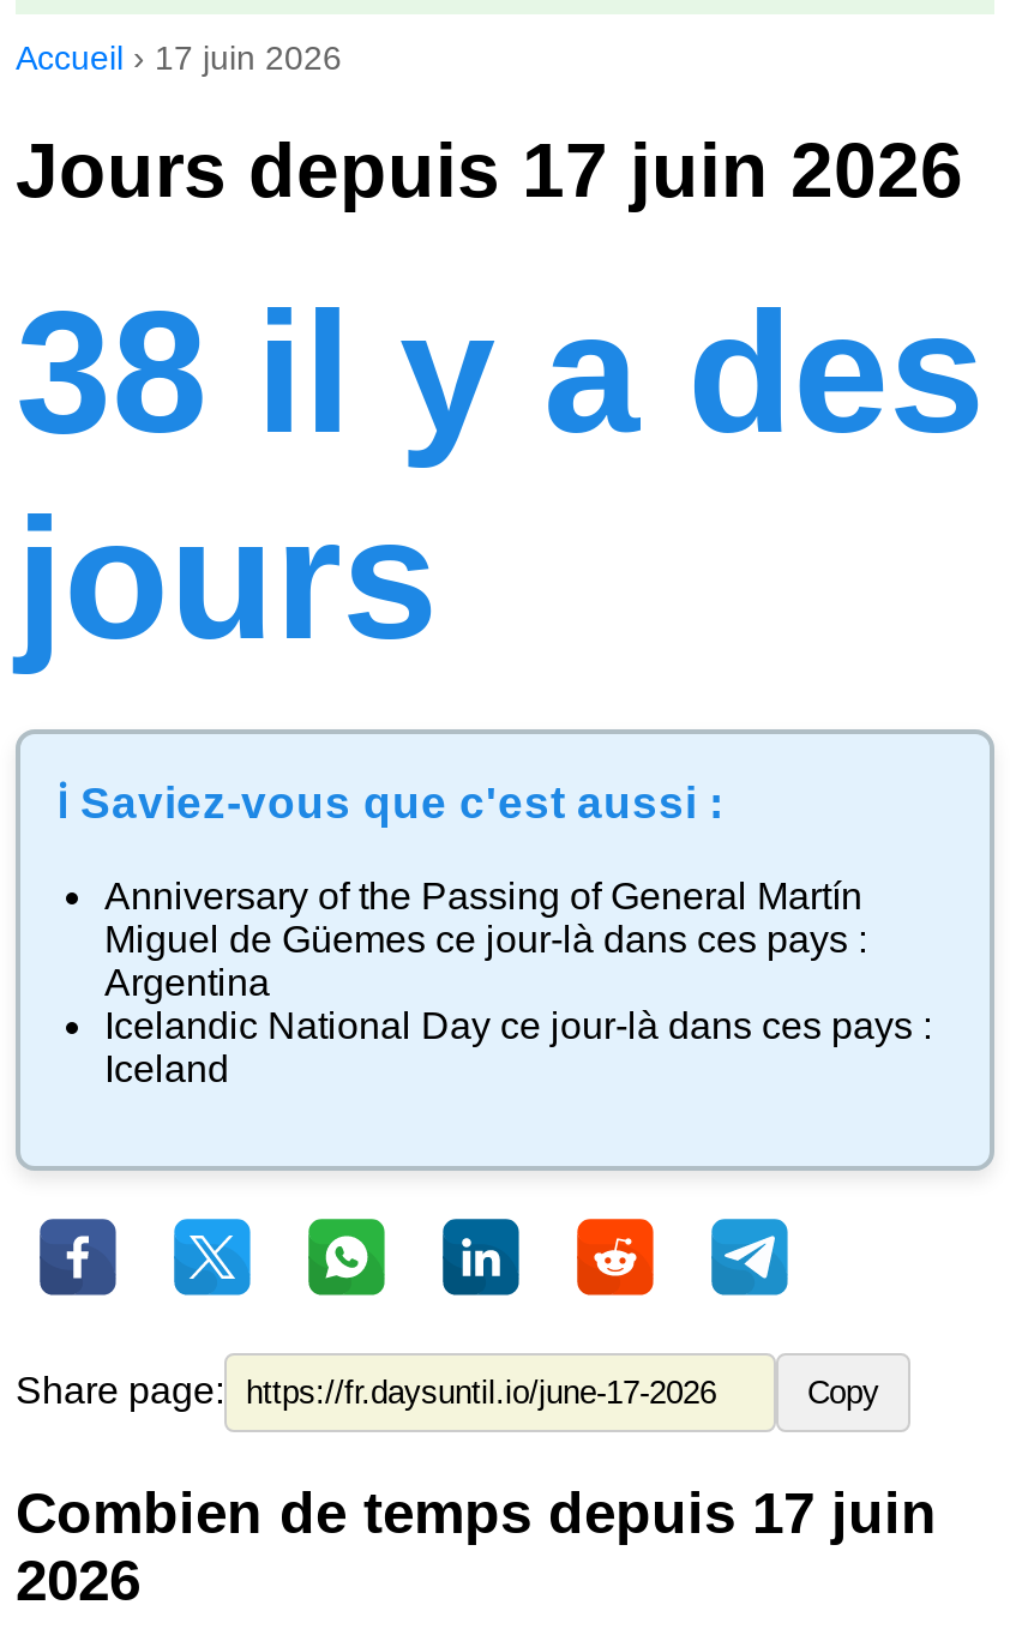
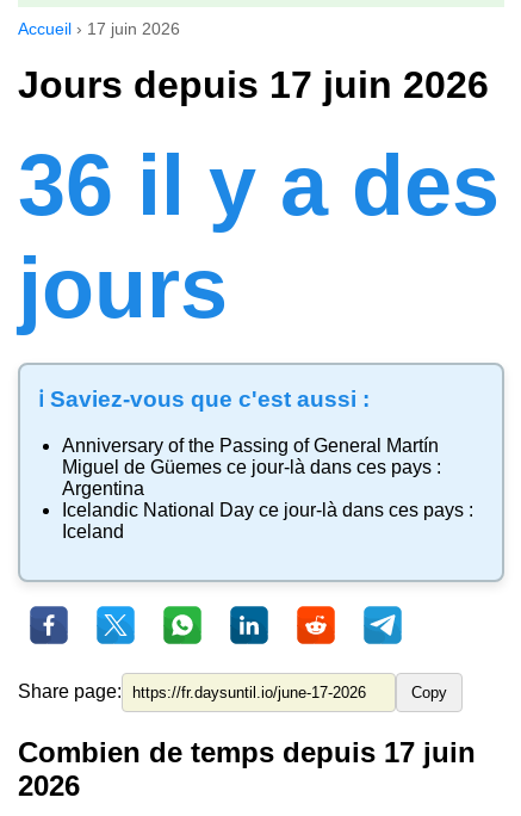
- 38 il y a des
+ 36 il y a des
